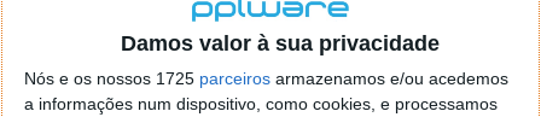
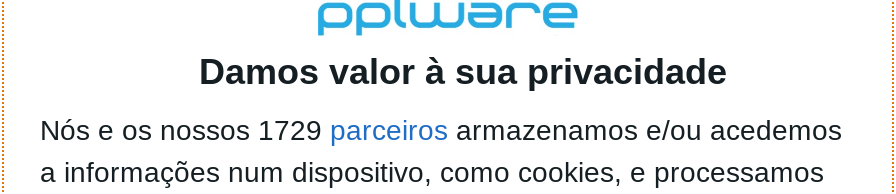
- Nós e os nossos 1725 parceiros armazenamos e/ou acedemos
+ Nós e os nossos 1729 parceiros armazenamos e/ou acedemos
